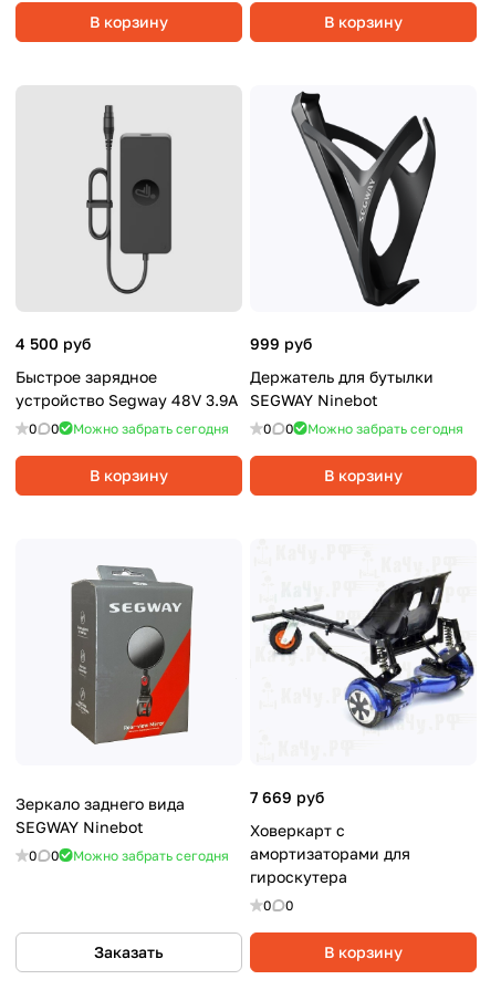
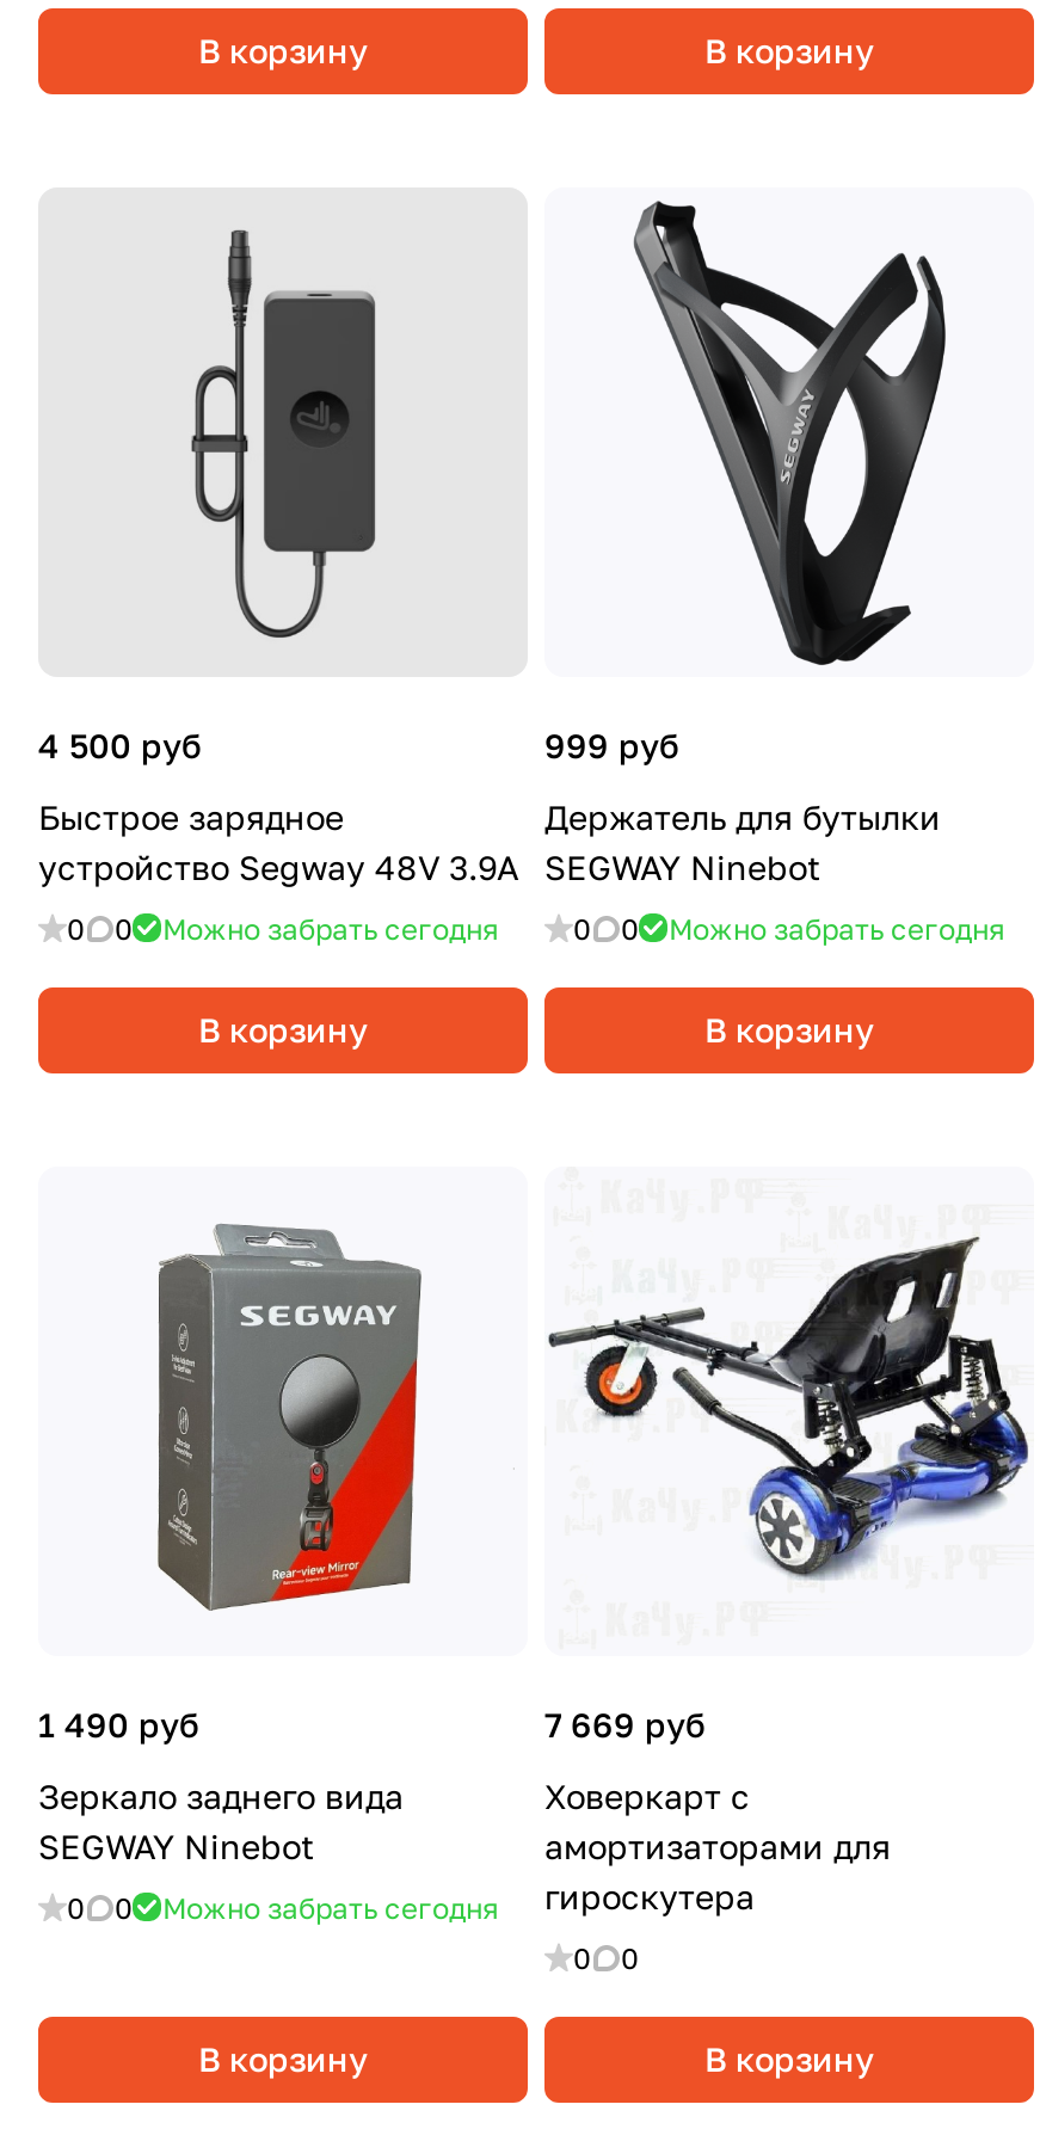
moved down: Зеркало заднего вида | SEGWAY Ninebot | 0 | 0 | Можно забрать сегодня

+ 1 490 руб

- Заказать
+ В корзину
